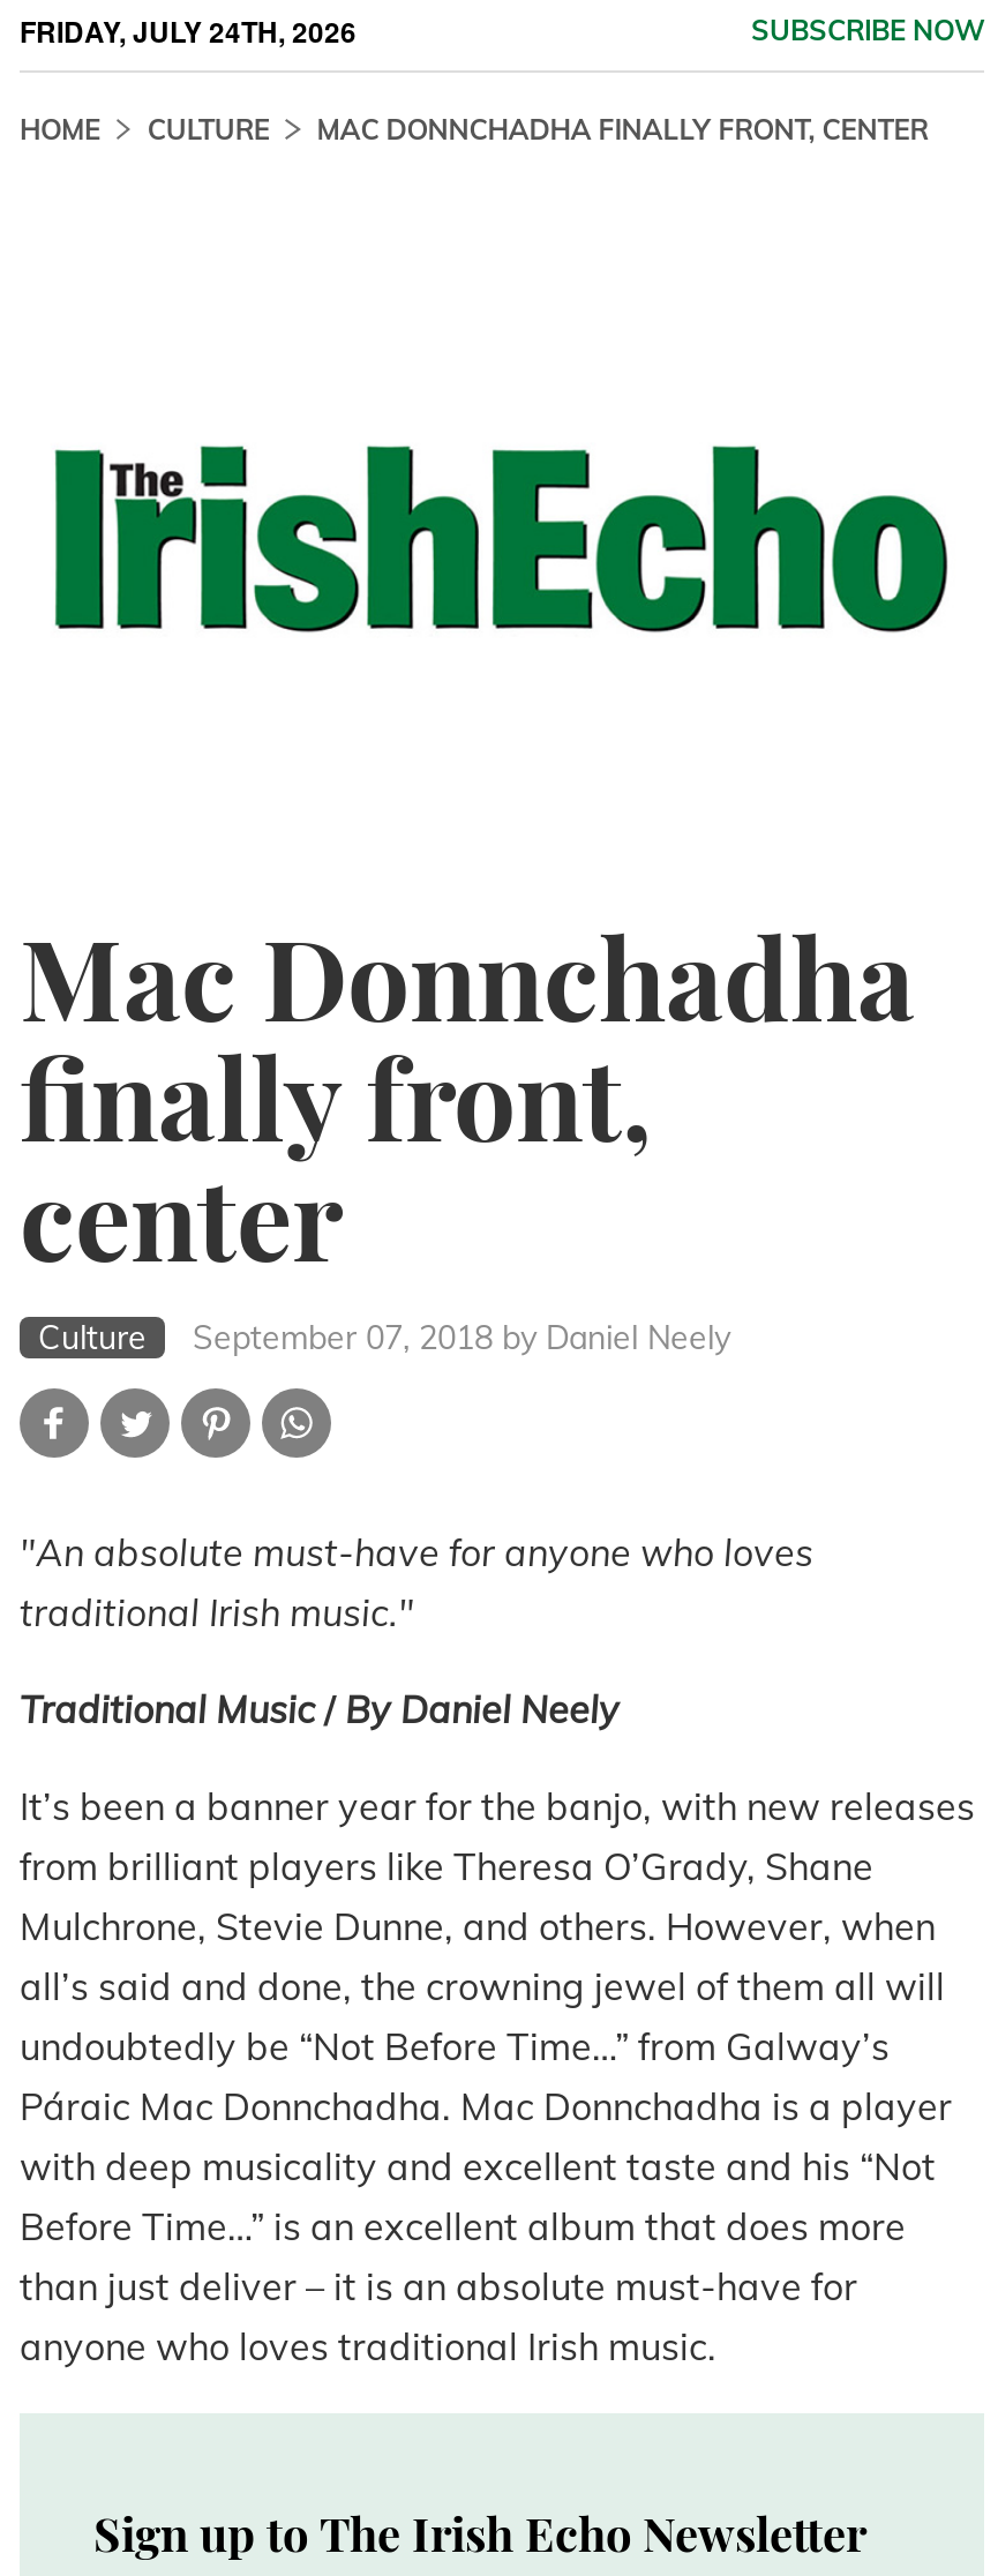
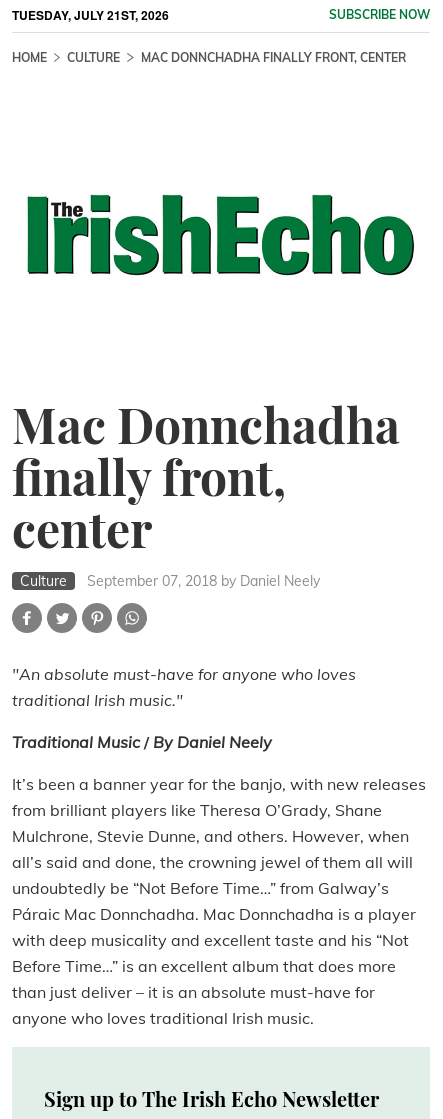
- FRIDAY, JULY 24TH, 2026
+ TUESDAY, JULY 21ST, 2026
